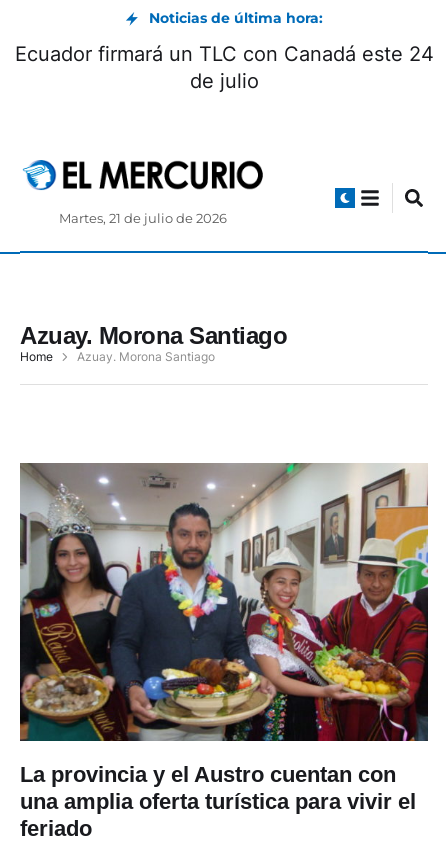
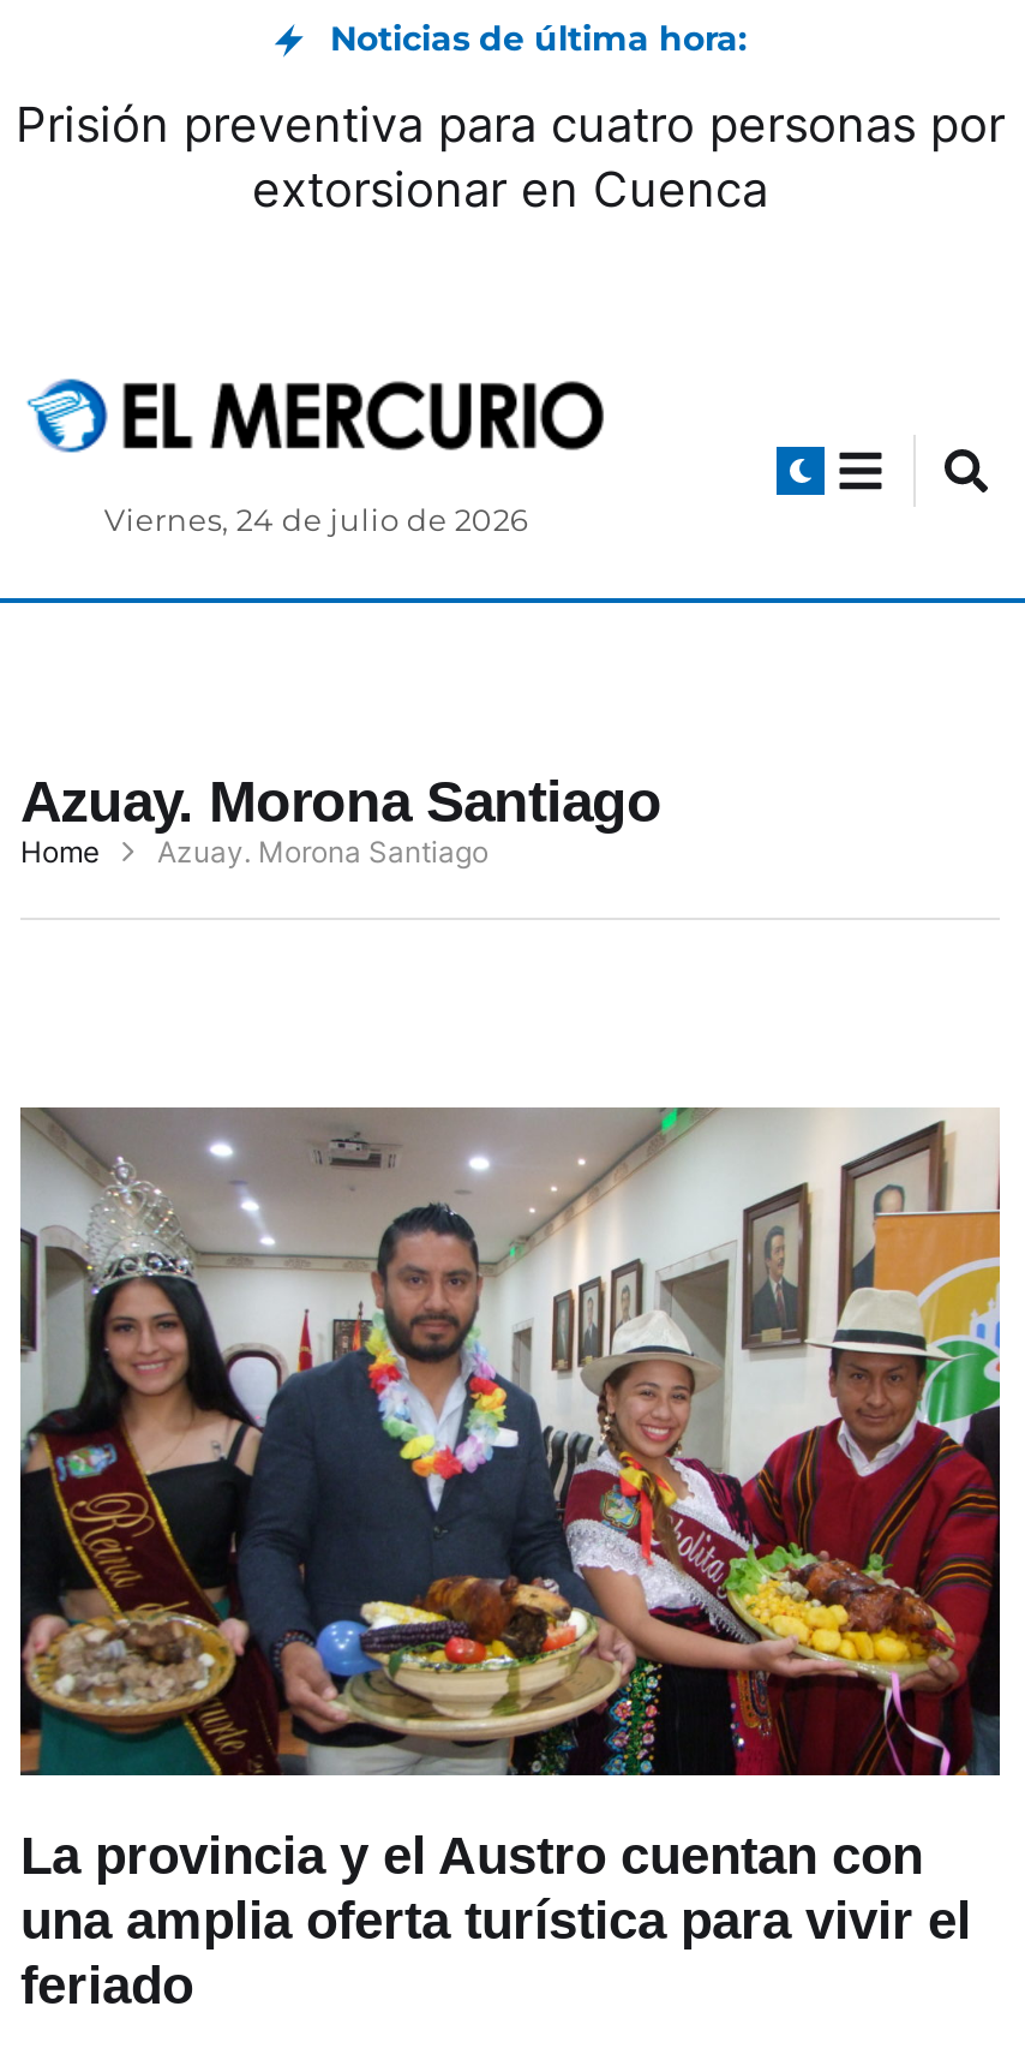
- Ecuador firmará un TLC con Canadá este 24
- de julio
+ Prisión preventiva para cuatro personas por
+ extorsionar en Cuenca

- Martes, 21 de julio de 2026
+ Viernes, 24 de julio de 2026
